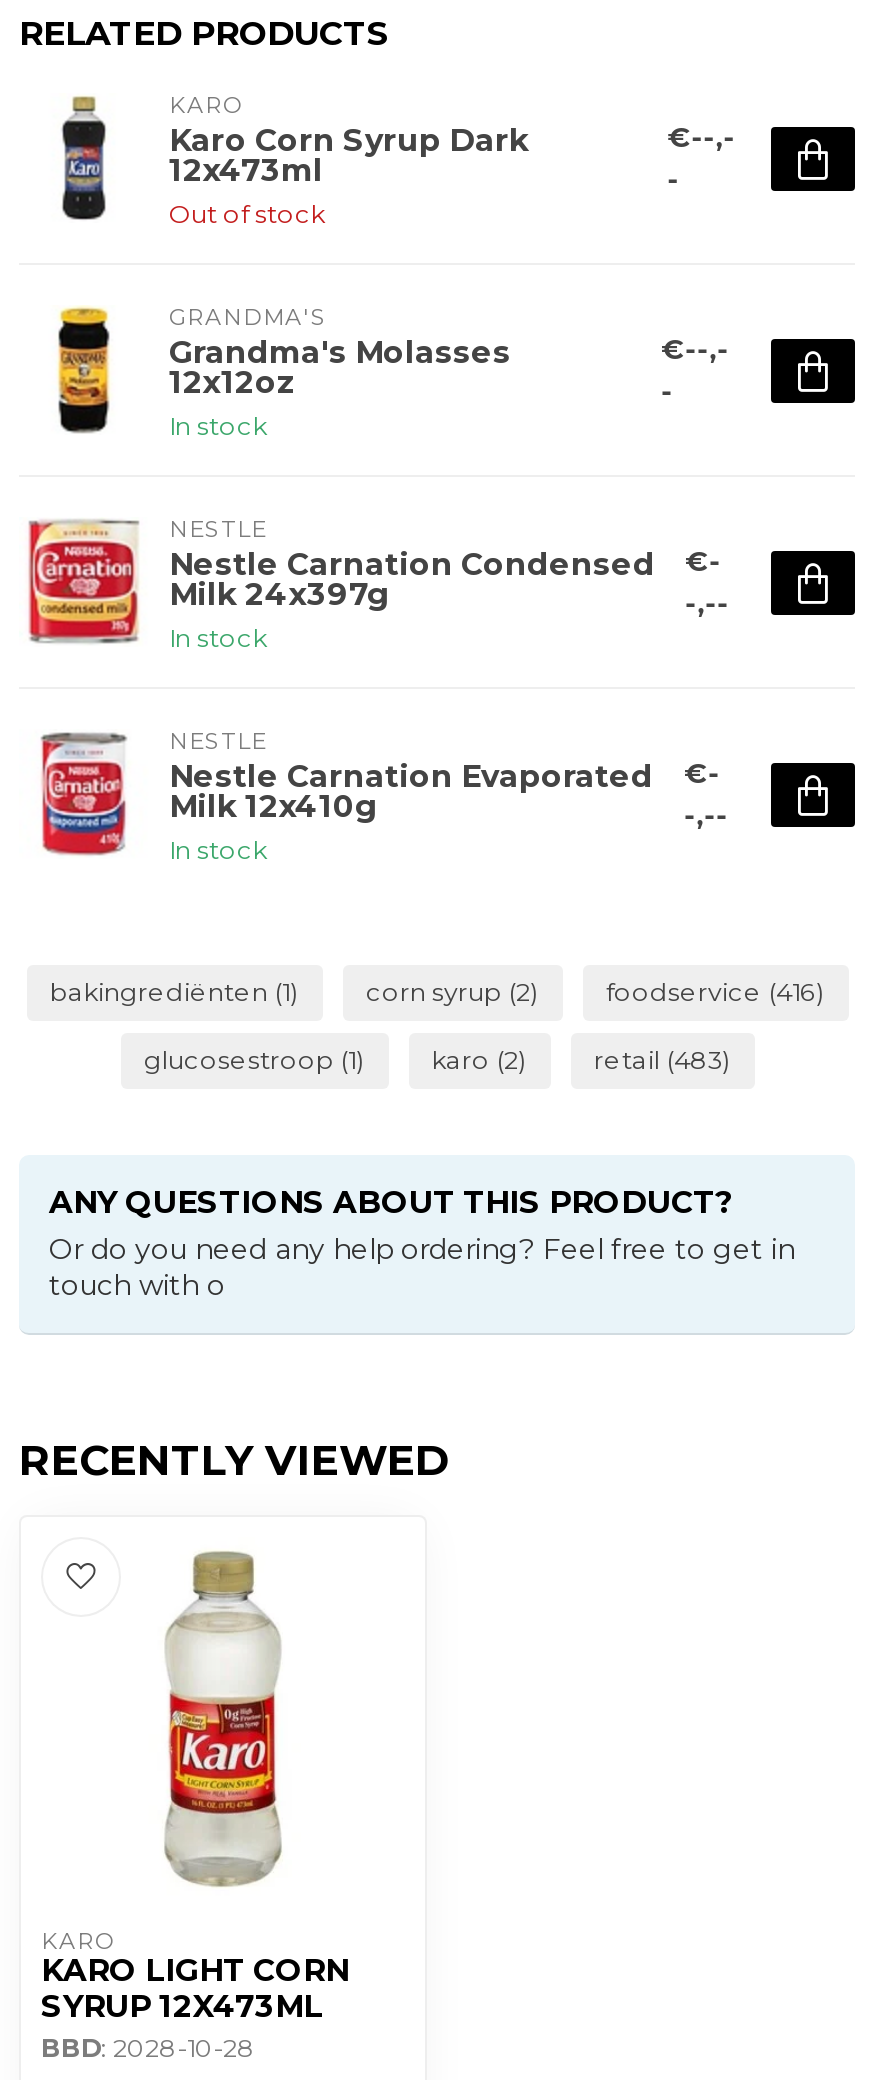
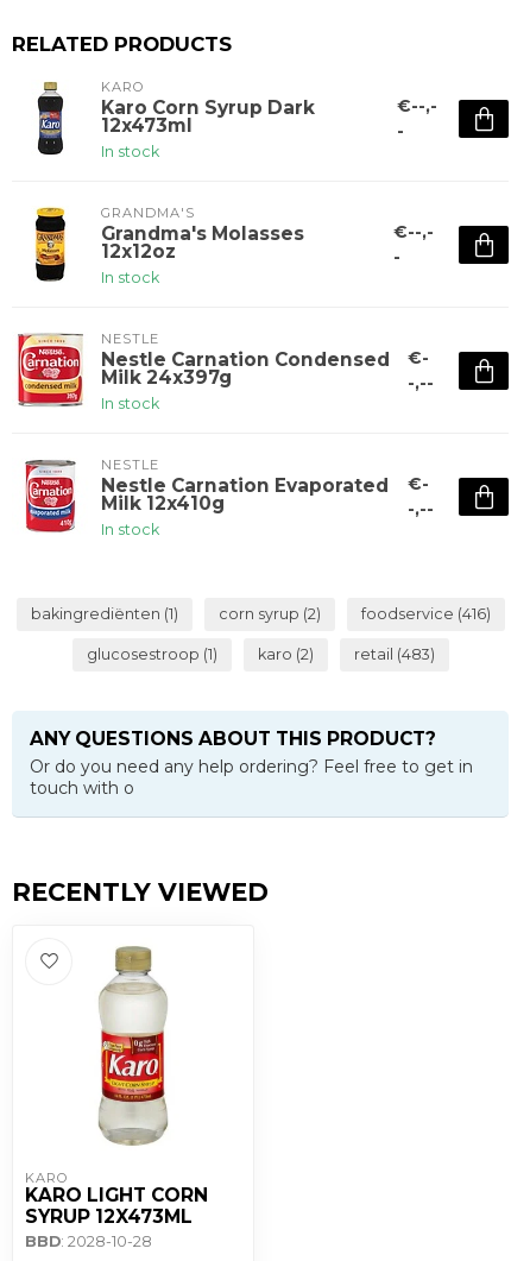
- Out of stock
+ In stock
